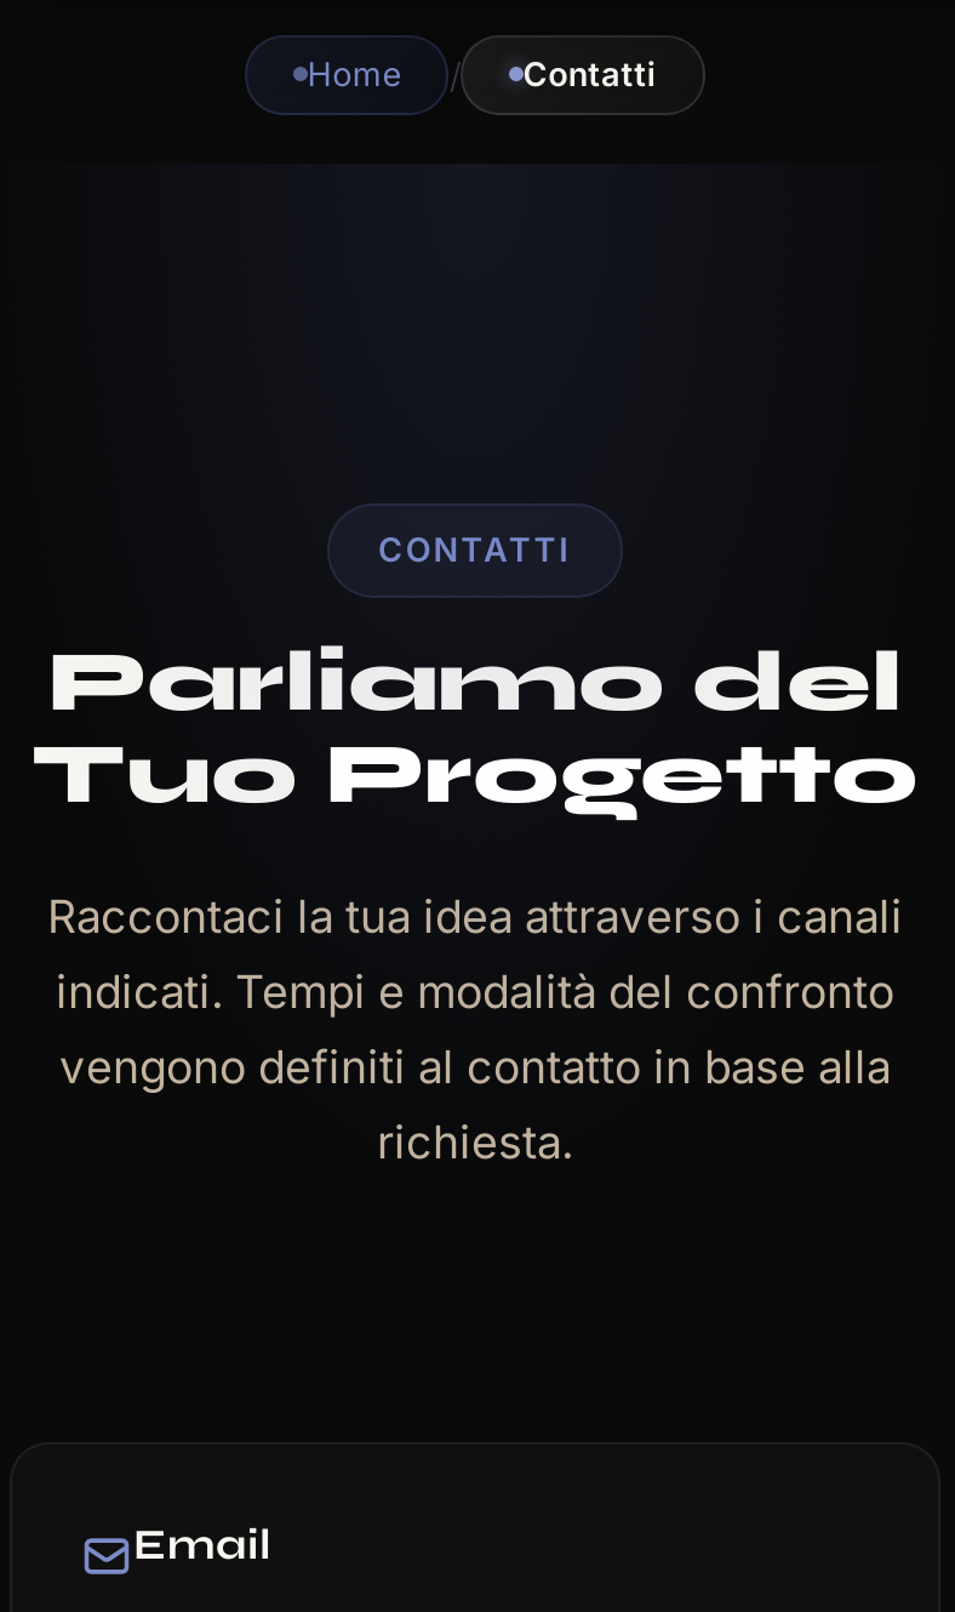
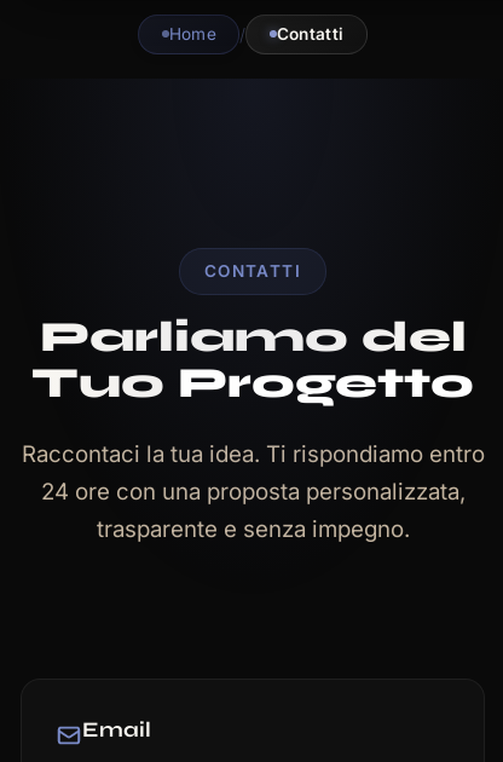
- Raccontaci la tua idea attraverso i canali
- indicati. Tempi e modalità del confronto
- vengono definiti al contatto in base alla
- richiesta.
+ Raccontaci la tua idea. Ti rispondiamo entro
+ 24 ore con una proposta personalizzata,
+ trasparente e senza impegno.
